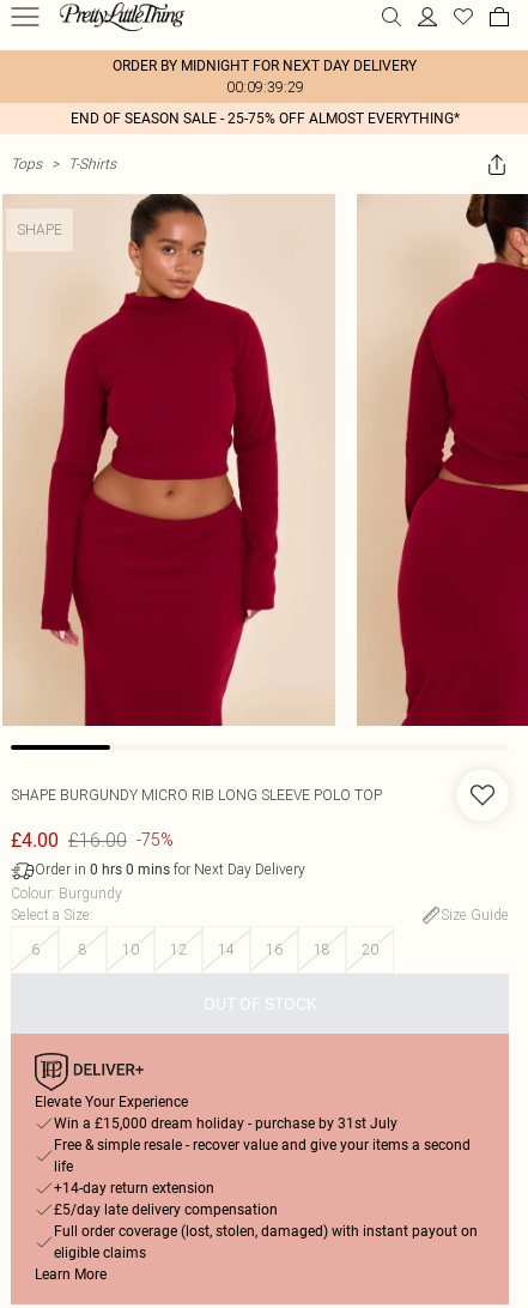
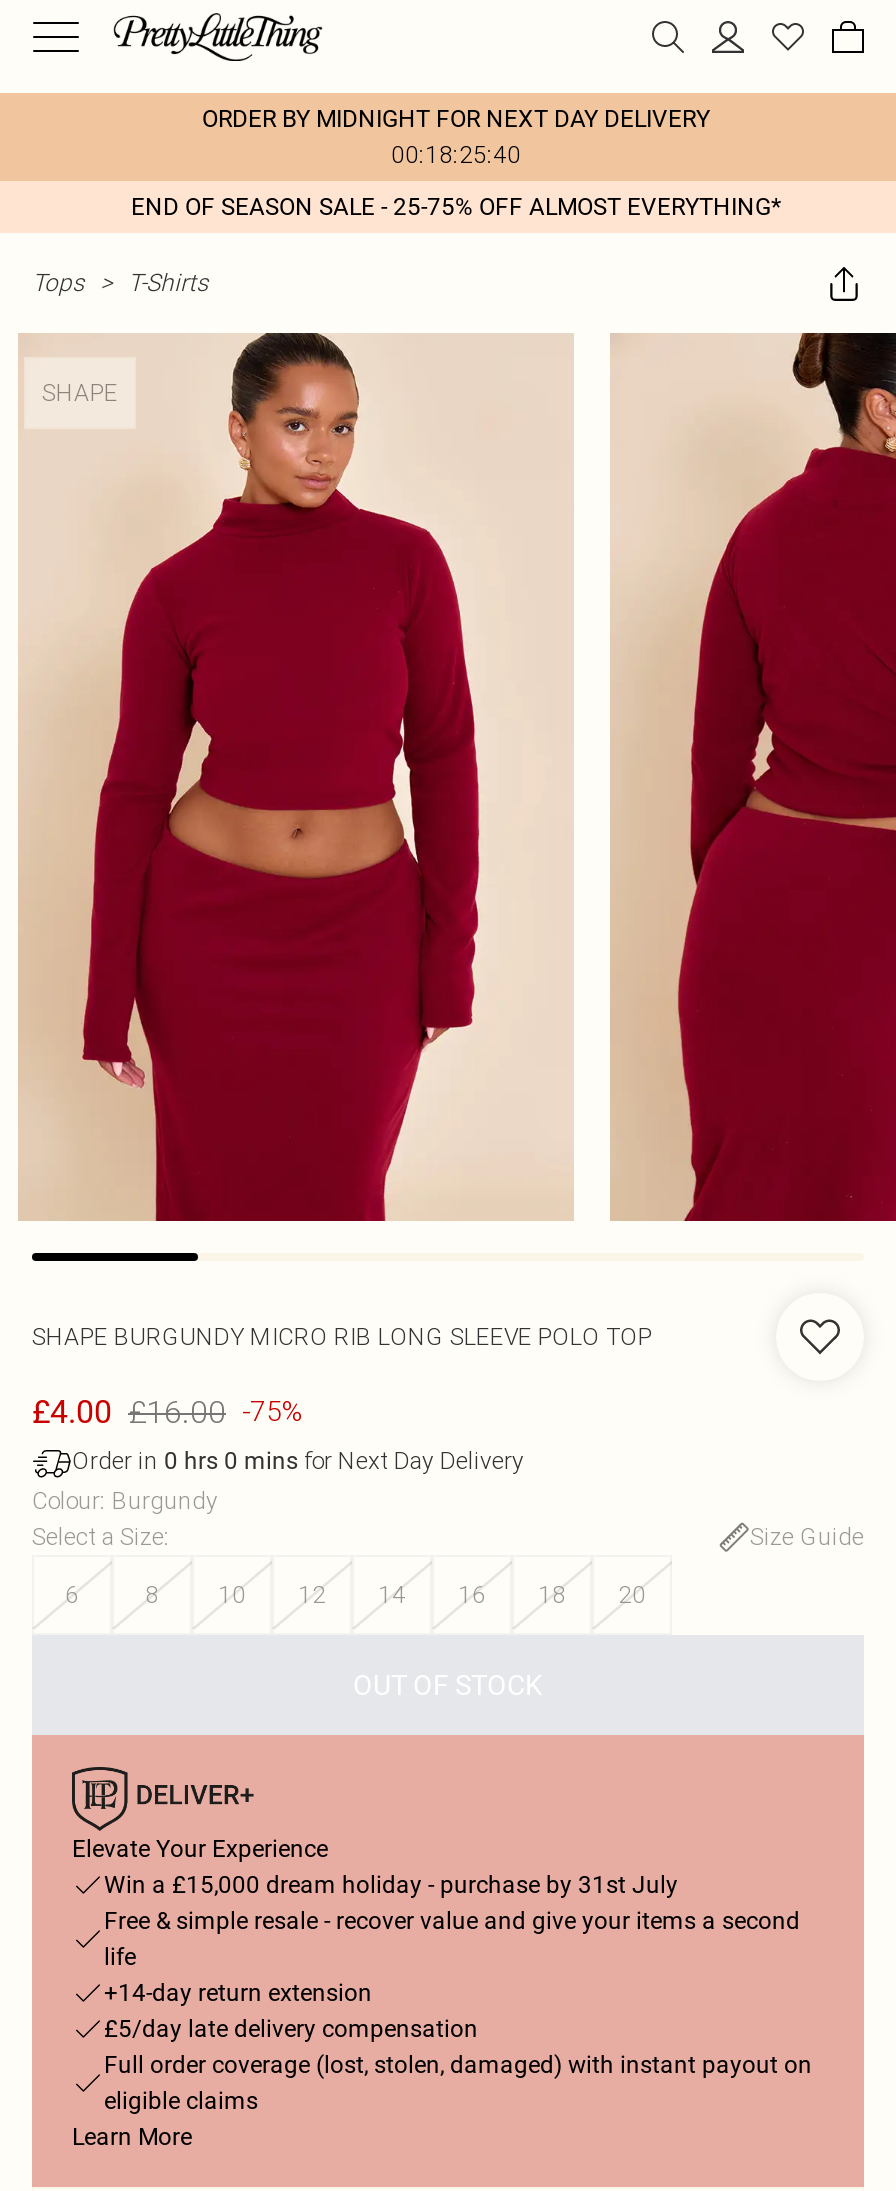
- 00:09:39:29
+ 00:18:25:40
